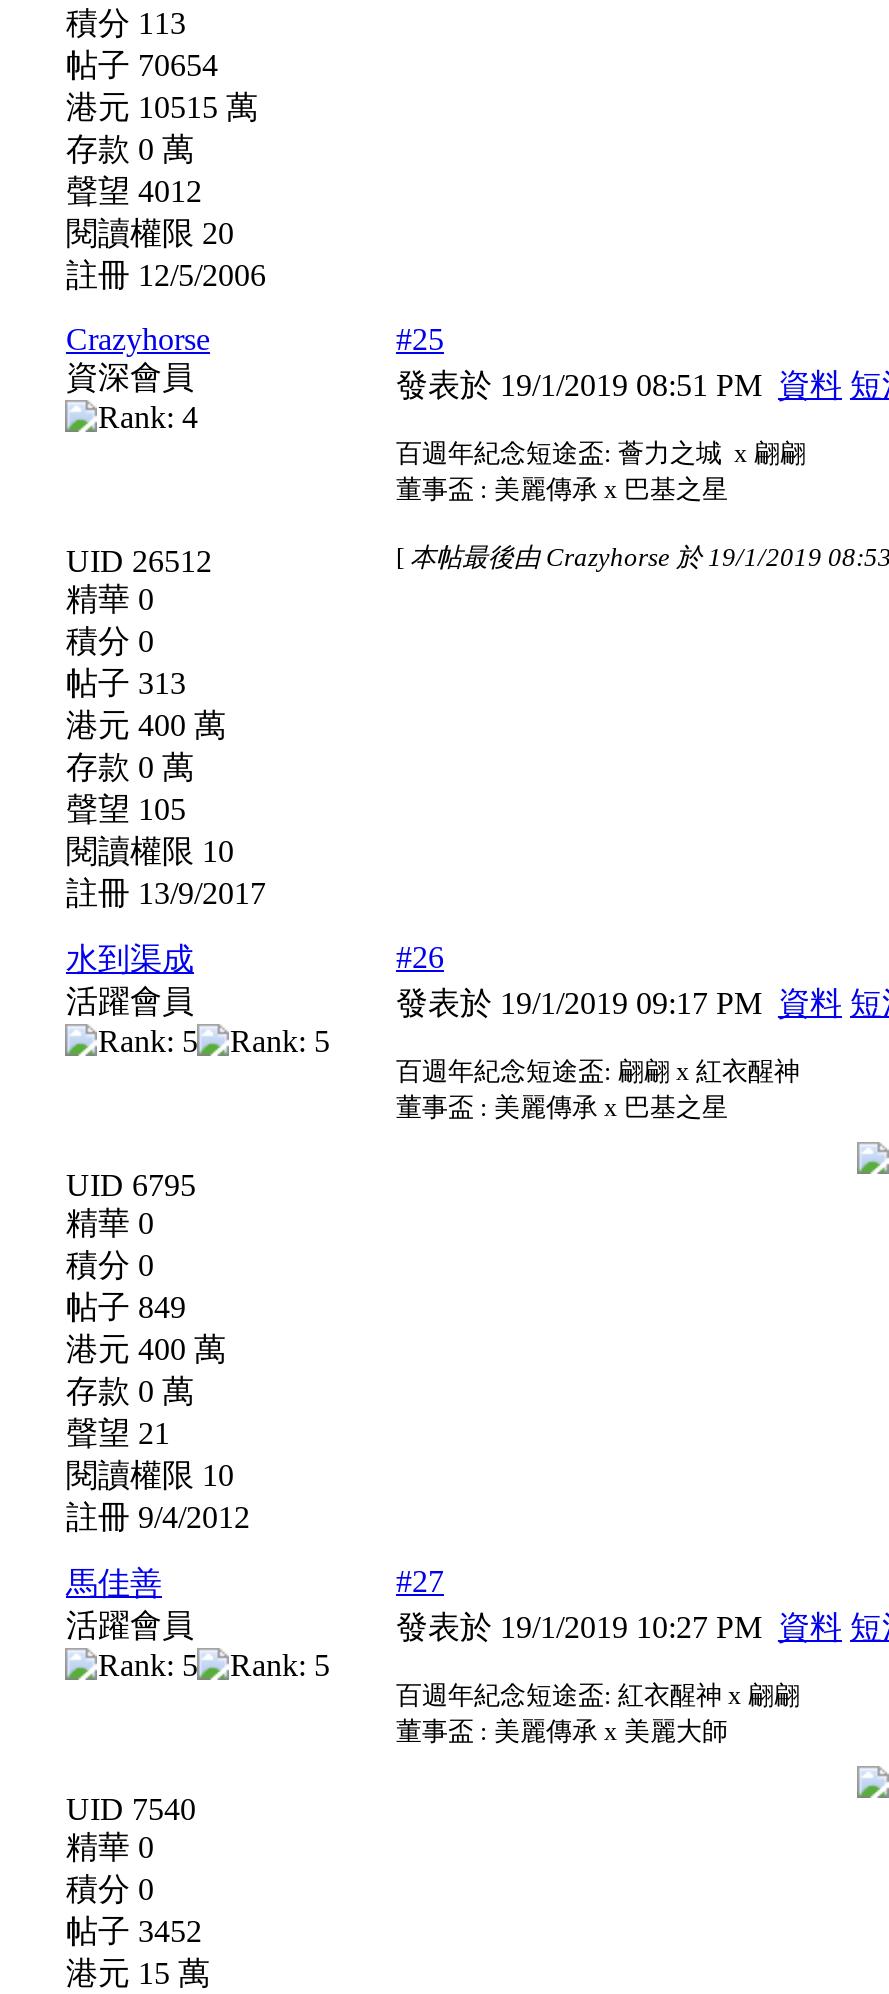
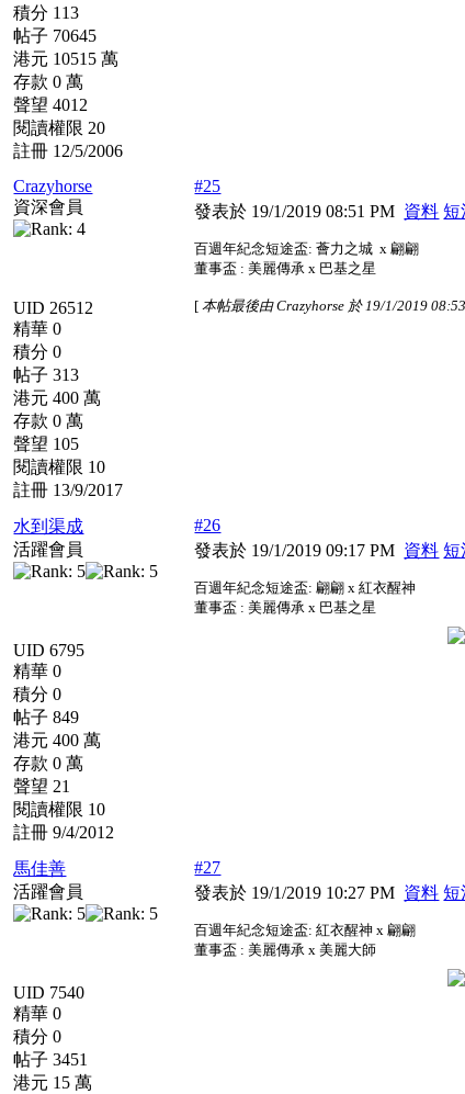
- 帖子 70654
+ 帖子 70645

- 帖子 3452
+ 帖子 3451
